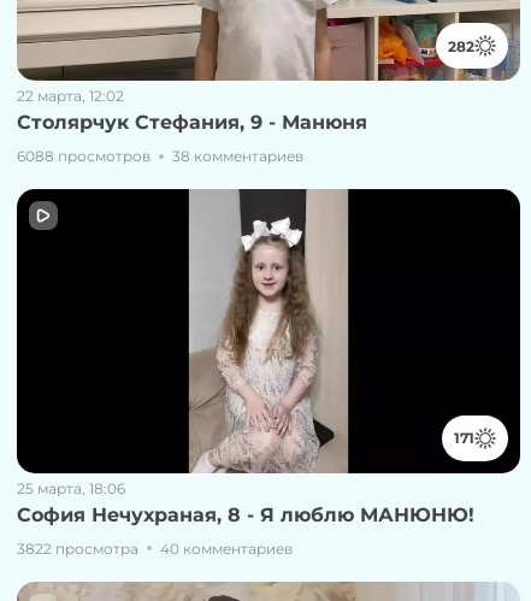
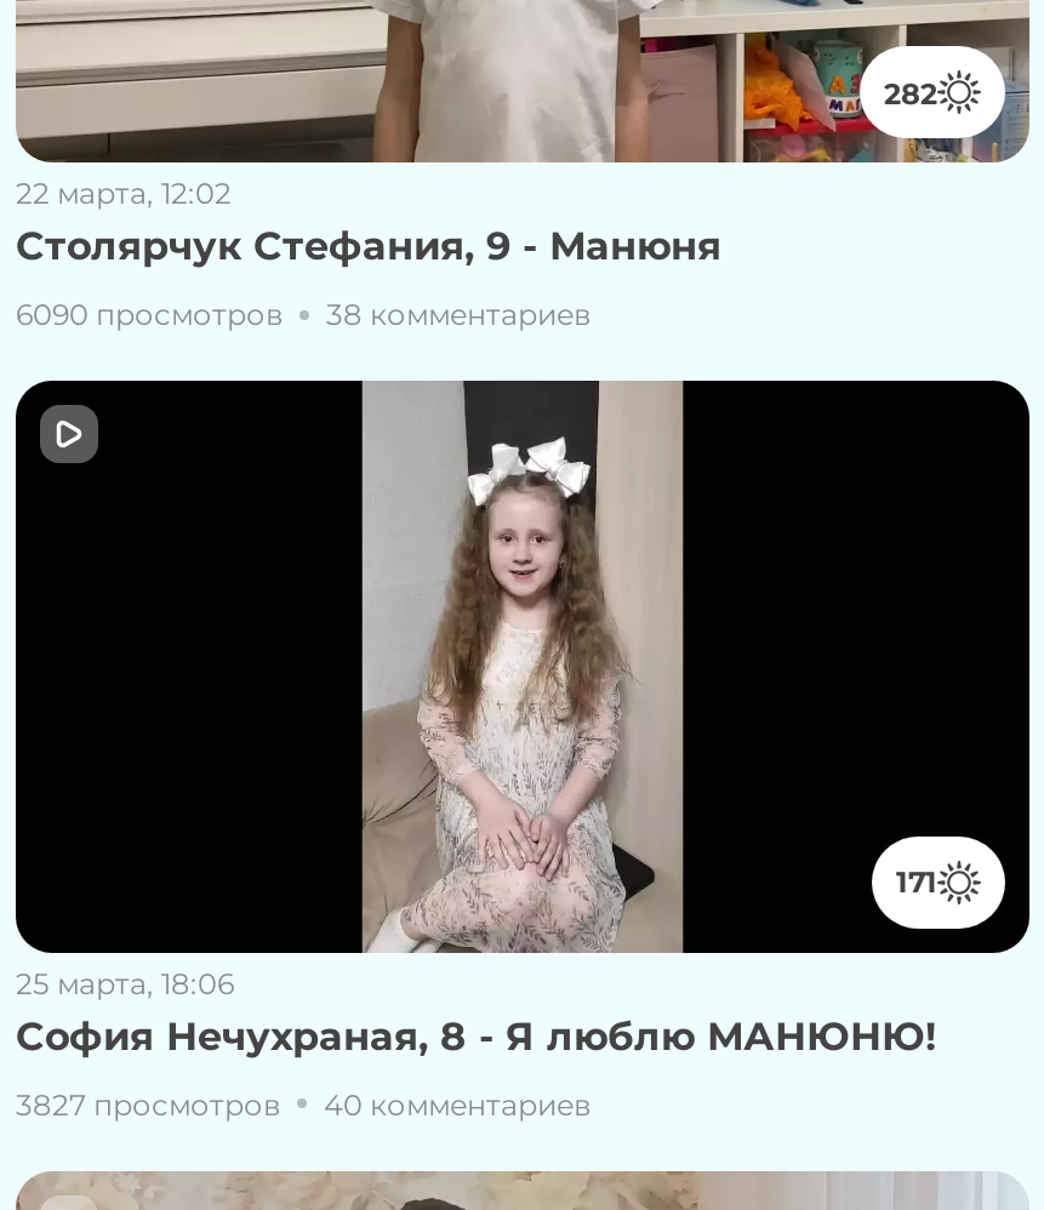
- 6088 просмотров 38 комментариев
+ 6090 просмотров 38 комментариев

- 3822 просмотра 40 комментариев
+ 3827 просмотров 40 комментариев
